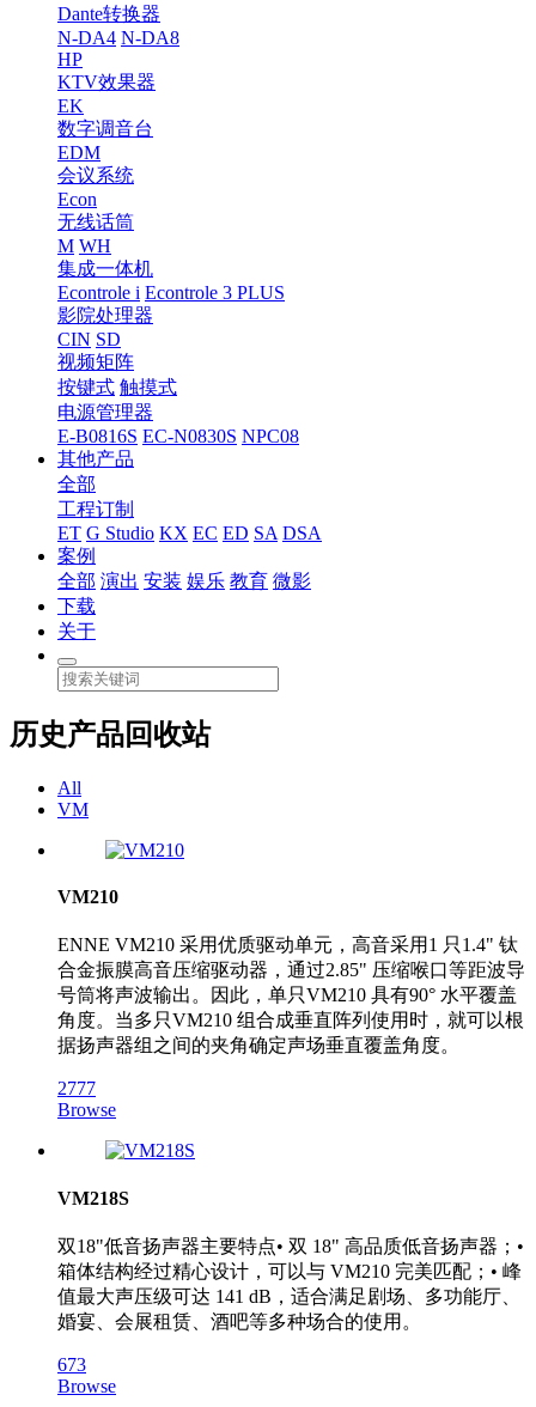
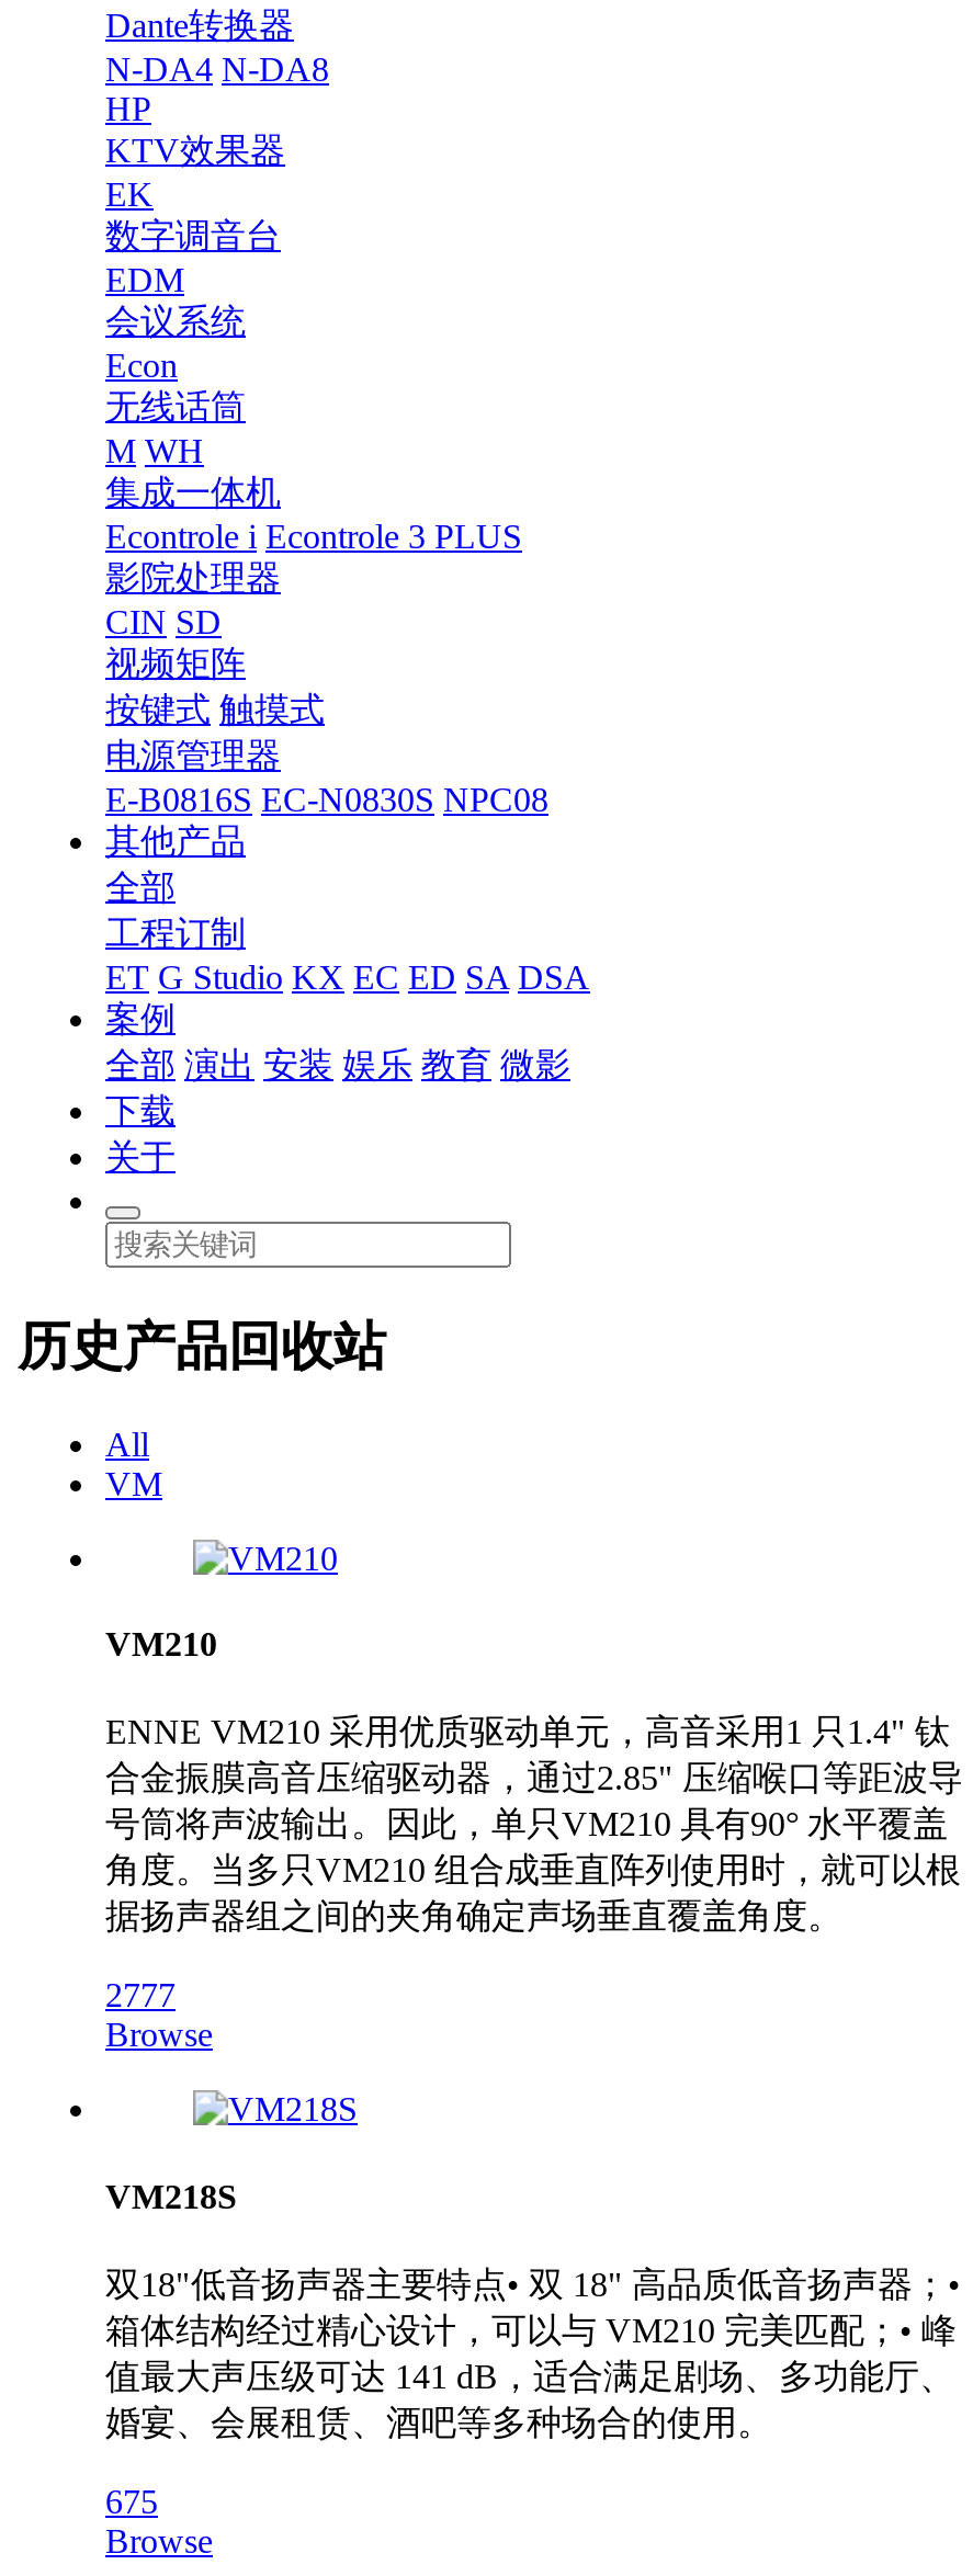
- 673
+ 675
